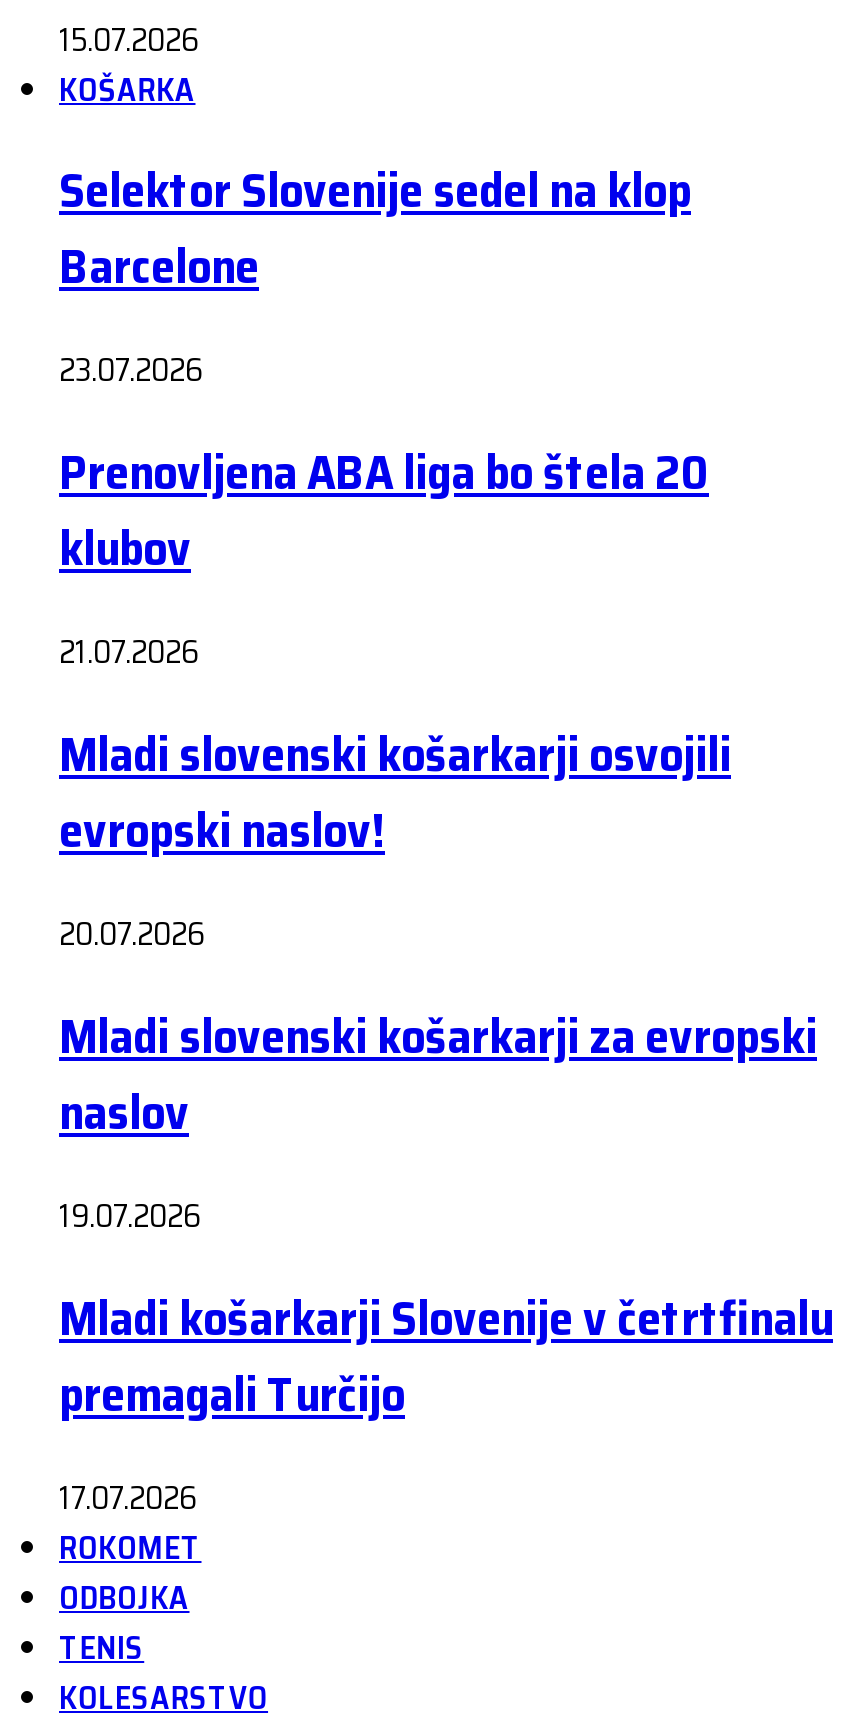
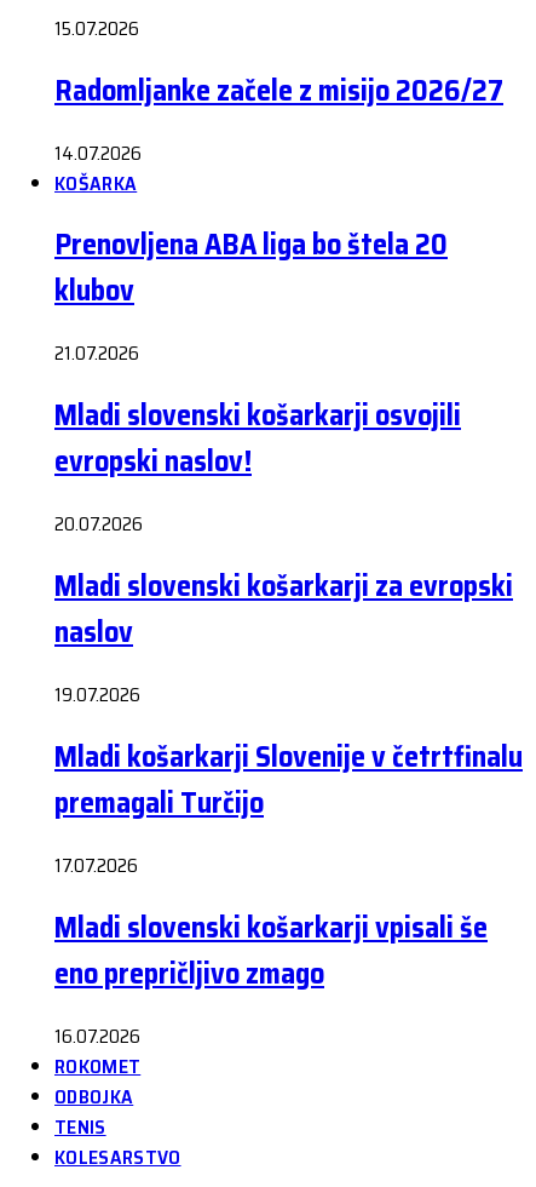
+ Radomljanke začele z misijo 2026/27
+ 14.07.2026

- Selektor Slovenije sedel na klop
- Barcelone
- 23.07.2026

moved up: Prenovljena ABA liga bo štela 20 | klubov | 21.07.2026 | ... | premagali Turčijo | 17.07.2026

+ Mladi slovenski košarkarji vpisali še
+ eno prepričljivo zmago
+ 16.07.2026
